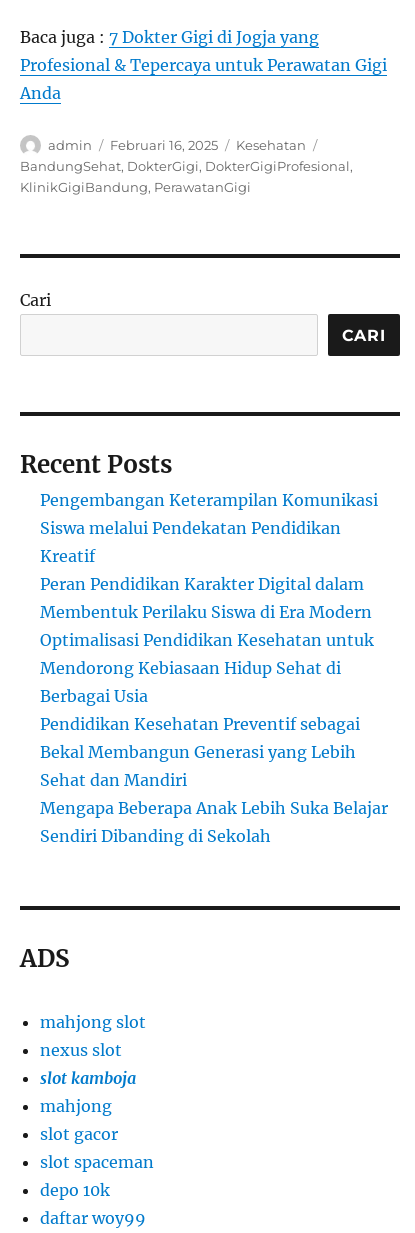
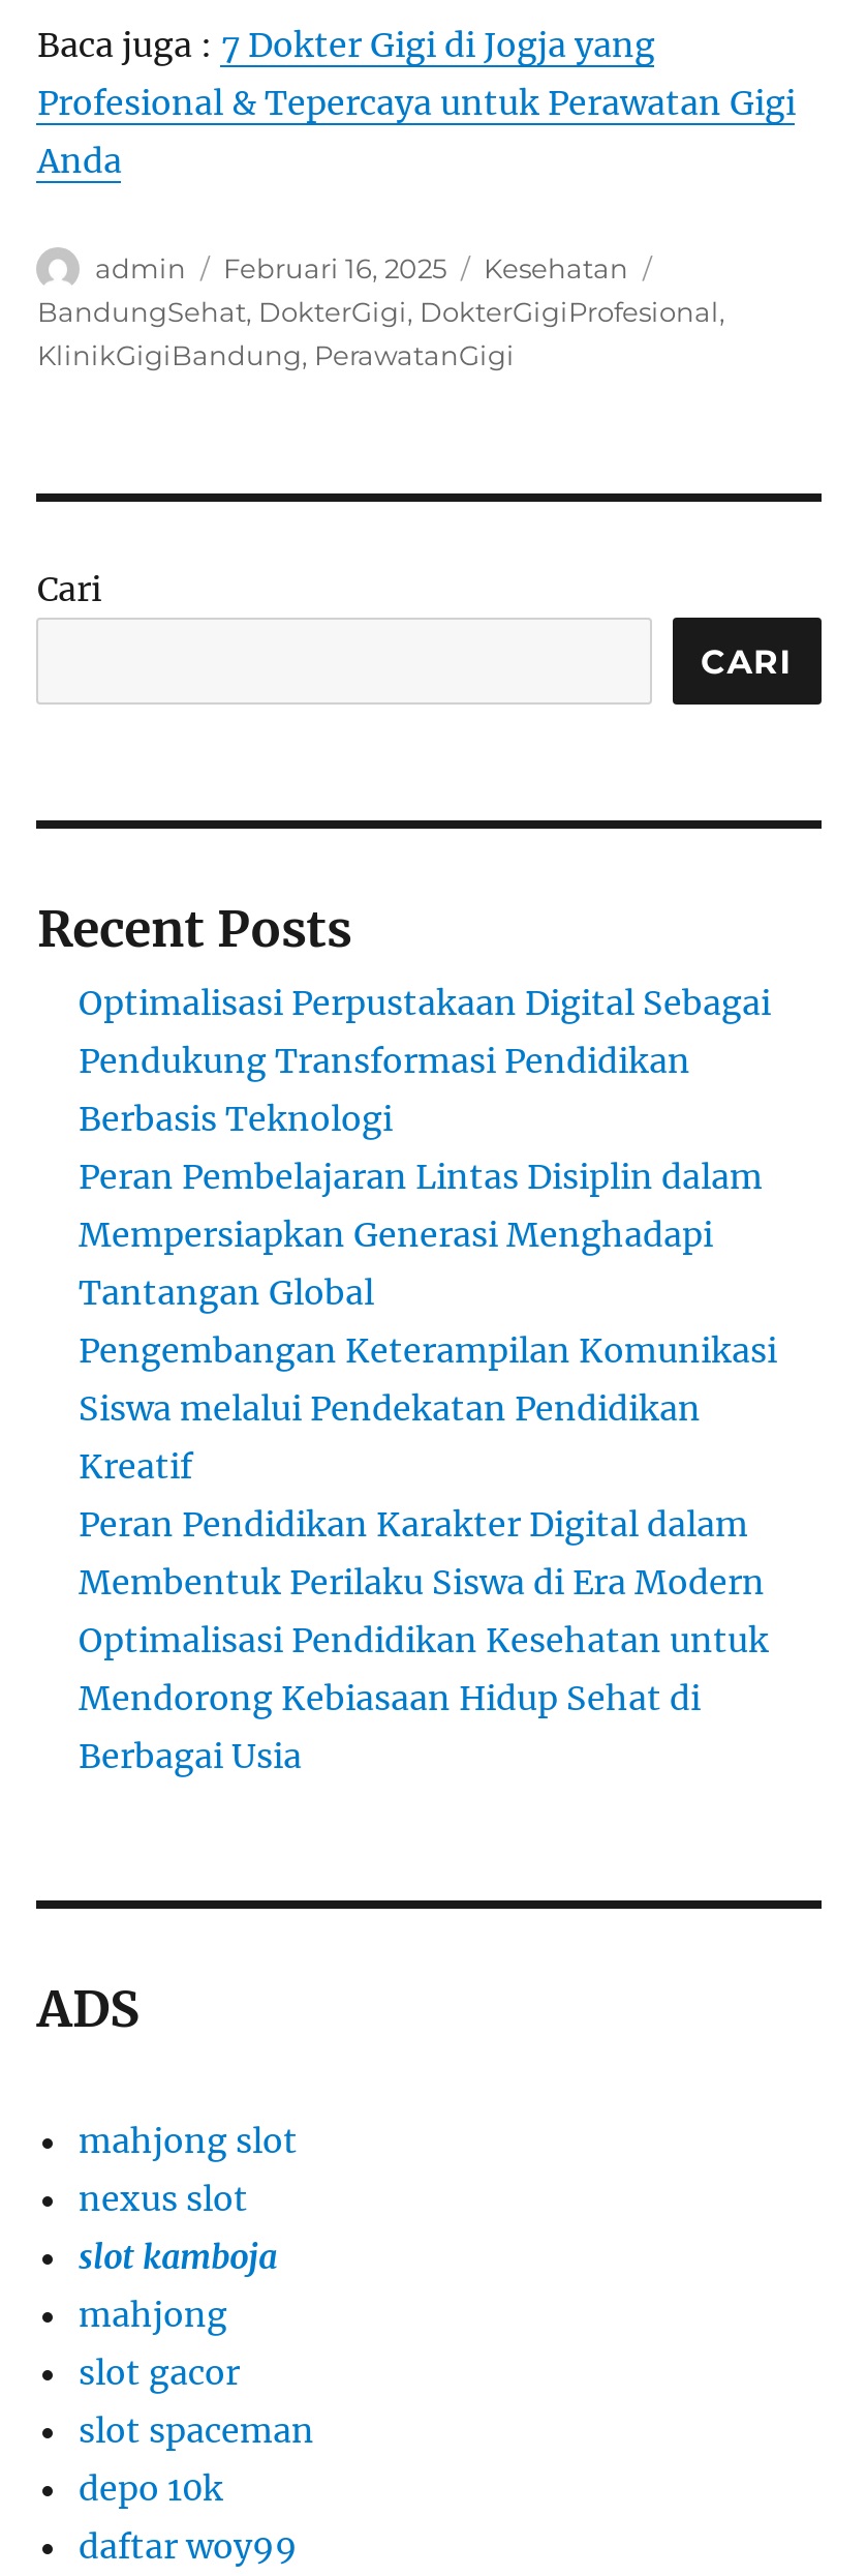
+ Optimalisasi Perpustakaan Digital Sebagai
+ Pendukung Transformasi Pendidikan
+ Berbasis Teknologi
+ Peran Pembelajaran Lintas Disiplin dalam
+ Mempersiapkan Generasi Menghadapi
+ Tantangan Global

moved down: Pengembangan Keterampilan Komunikasi | Siswa melalui Pendekatan Pendidikan | Kreatif | Peran Pendidikan Karakter Digital dalam | Membentuk Perilaku Siswa di Era Modern | Optimalisasi Pendidikan Kesehatan untuk | Mendorong Kebiasaan Hidup Sehat di | Berbagai Usia

- Pendidikan Kesehatan Preventif sebagai
- Bekal Membangun Generasi yang Lebih
- Sehat dan Mandiri
- Mengapa Beberapa Anak Lebih Suka Belajar
- Sendiri Dibanding di Sekolah
